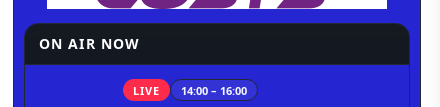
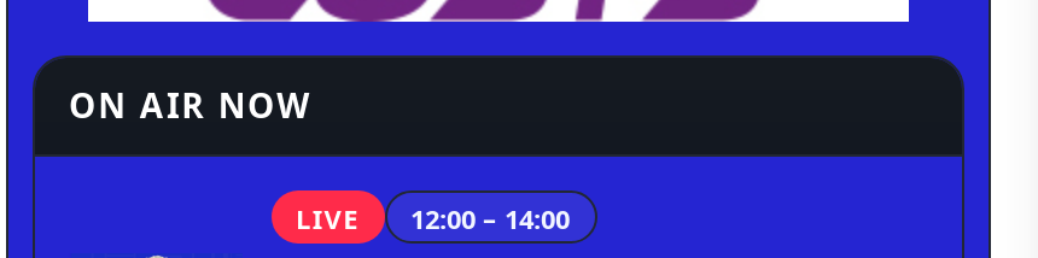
- LIVE 14:00 – 16:00
+ LIVE 12:00 – 14:00
